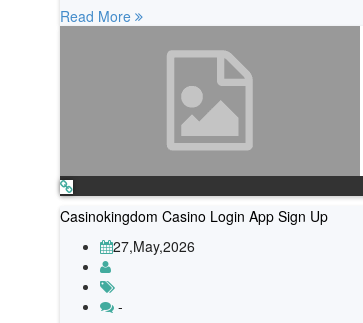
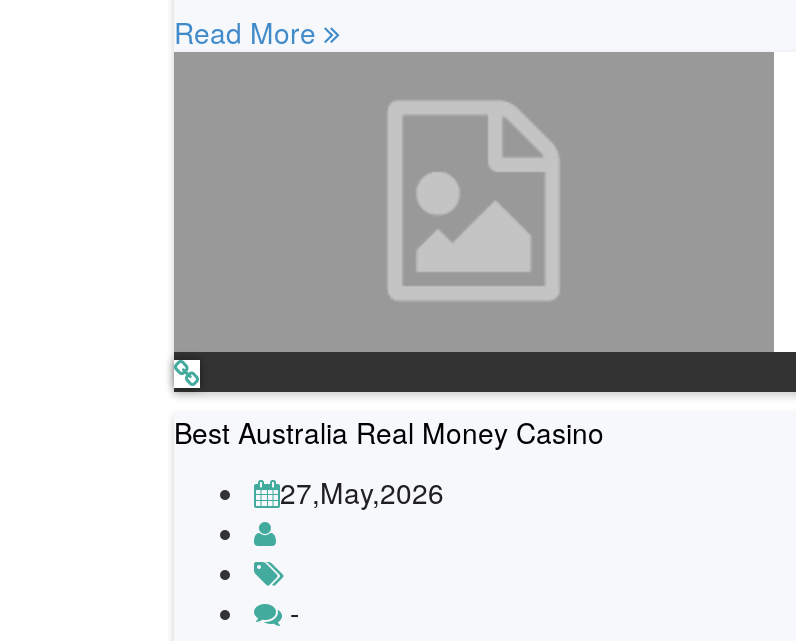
- Casinokingdom Casino Login App Sign Up
+ Best Australia Real Money Casino
